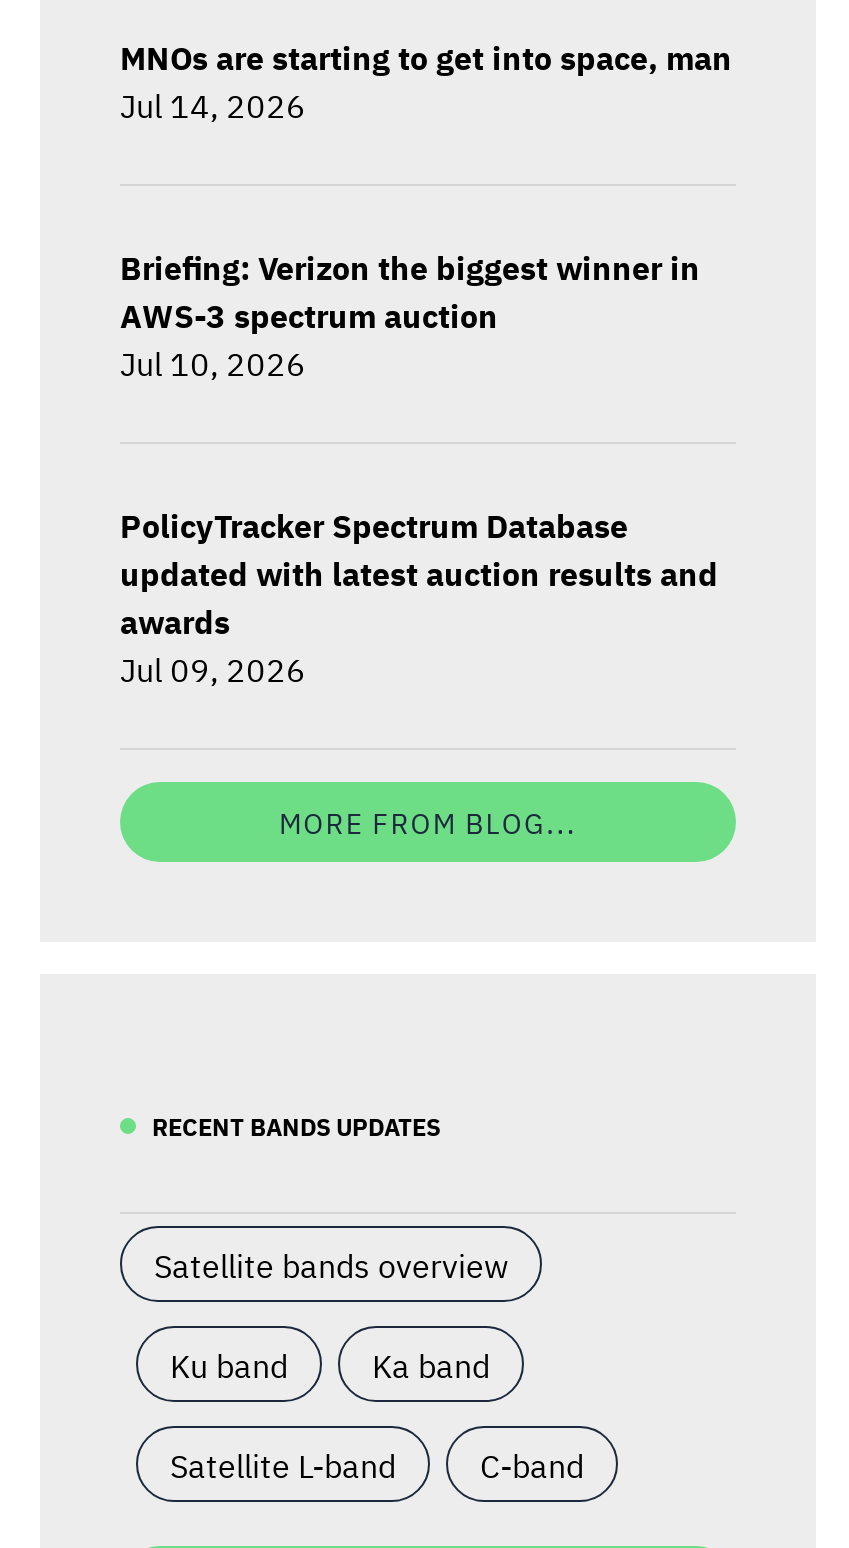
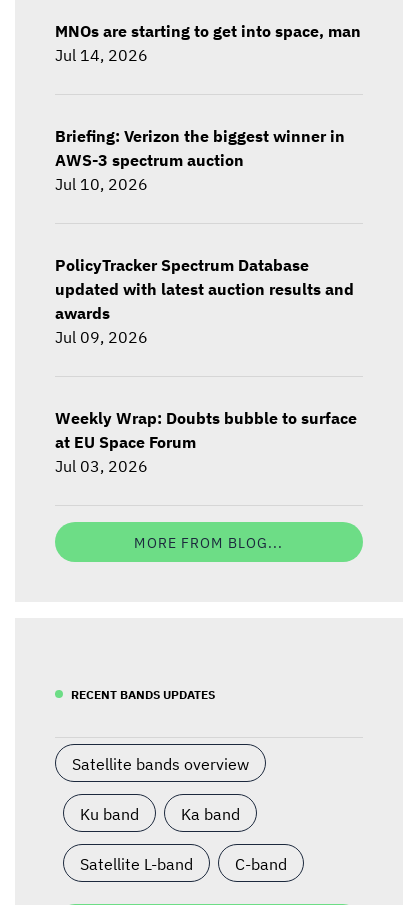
+ Weekly Wrap: Doubts bubble to surface
+ at EU Space Forum
+ Jul 03, 2026
